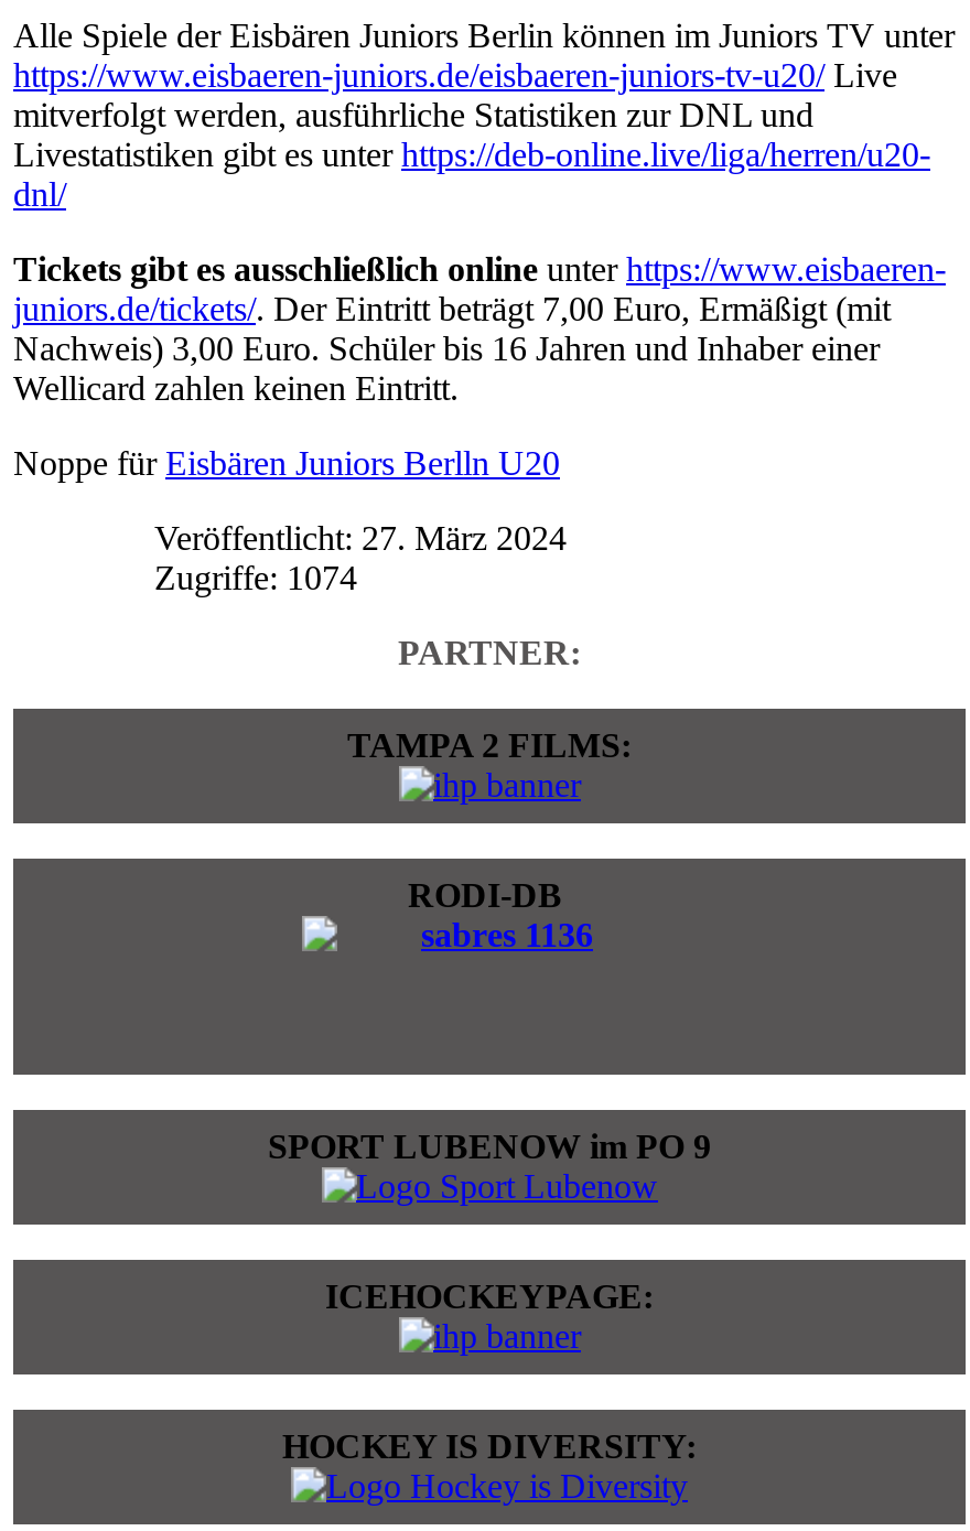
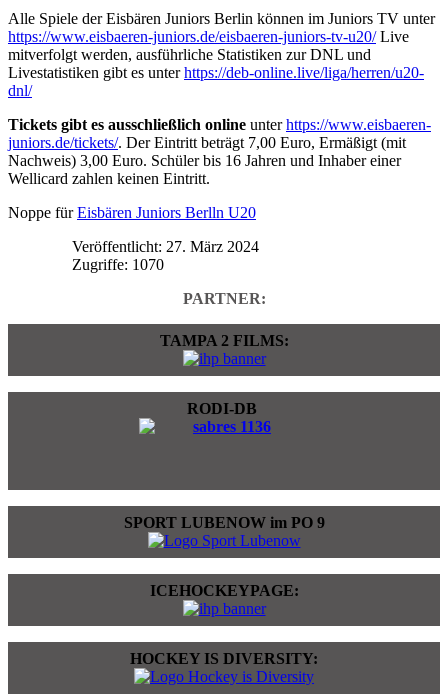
- Zugriffe: 1074
+ Zugriffe: 1070
